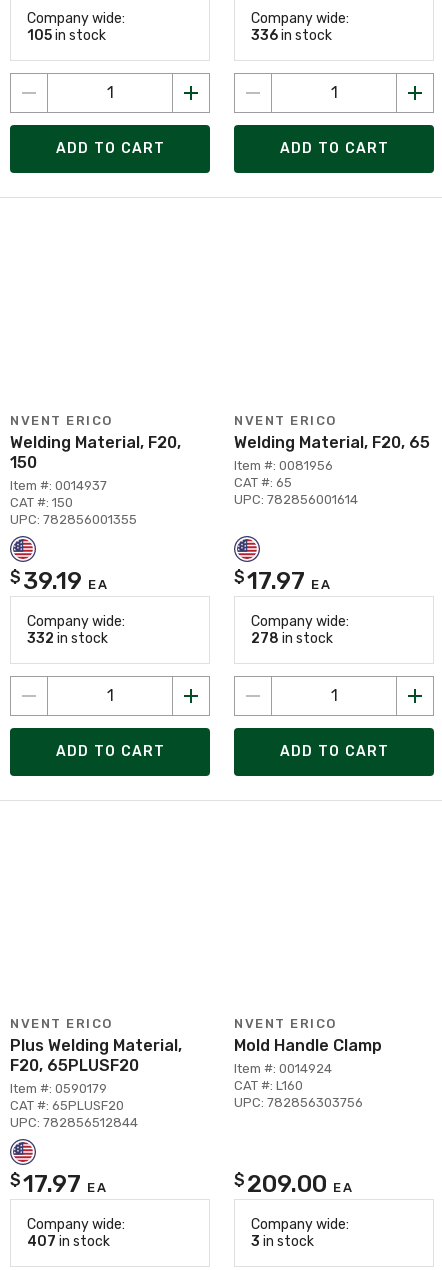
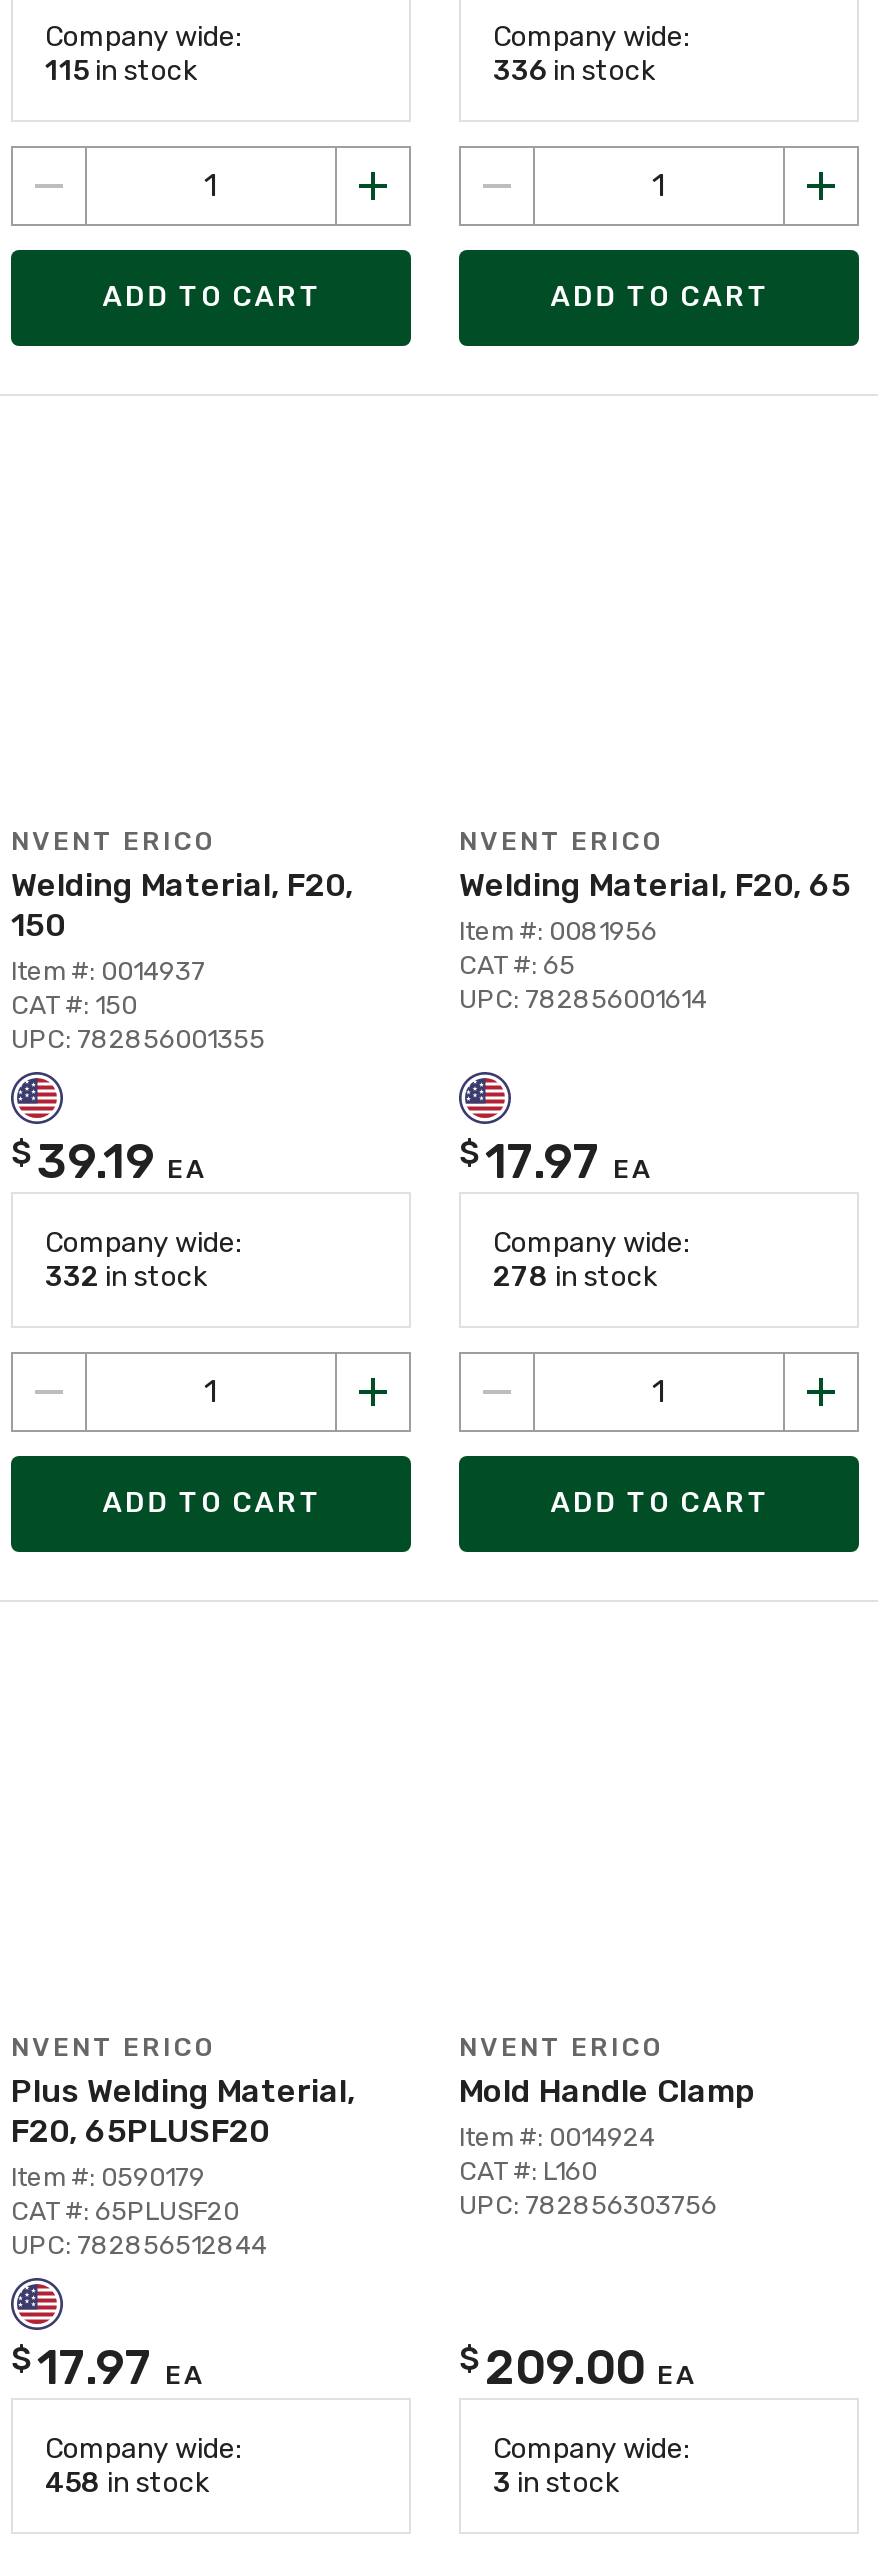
- 105 in stock
+ 115 in stock

- 407 in stock
+ 458 in stock
